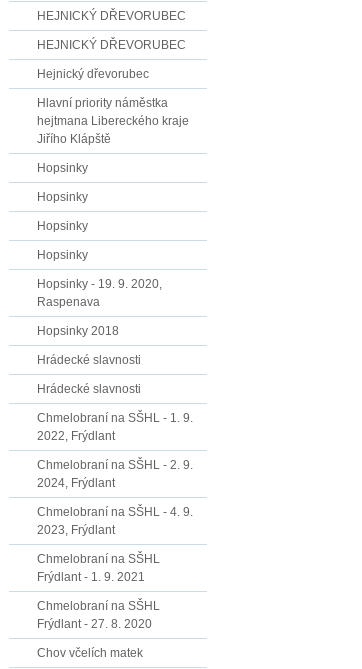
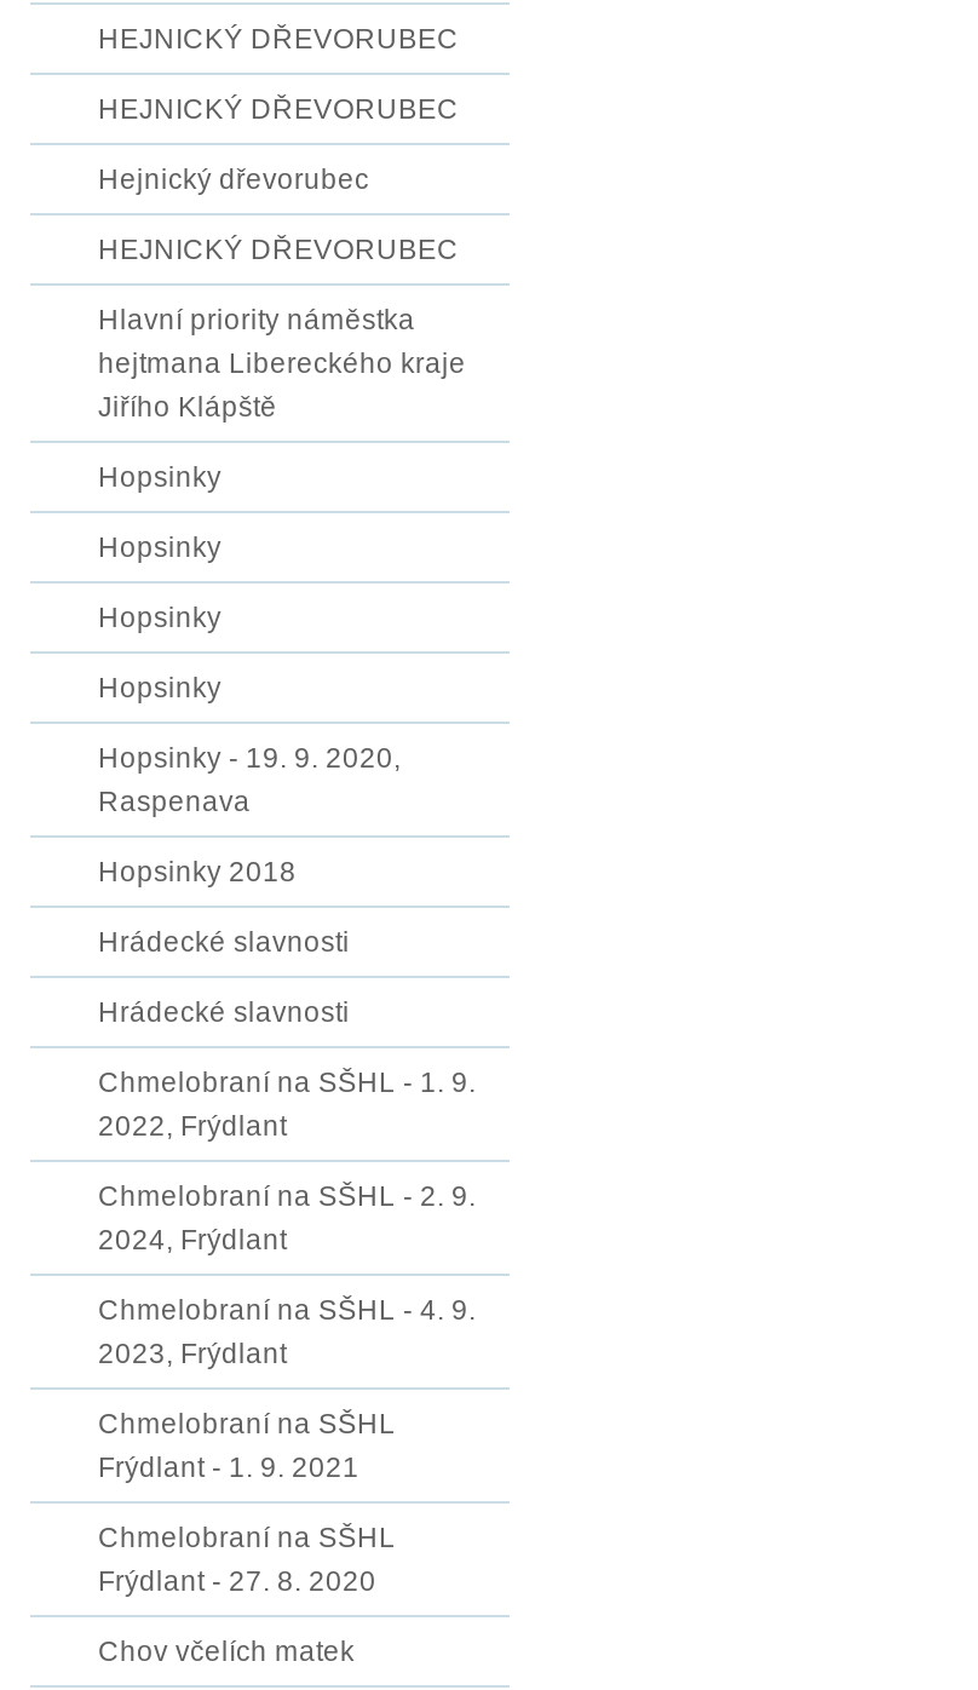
+ HEJNICKÝ DŘEVORUBEC
